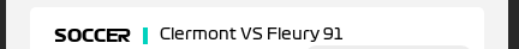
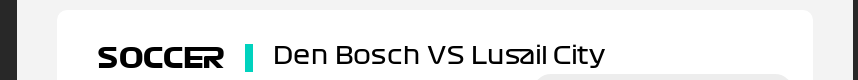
- Clermont VS Fleury 91
+ Den Bosch VS Lusail City
